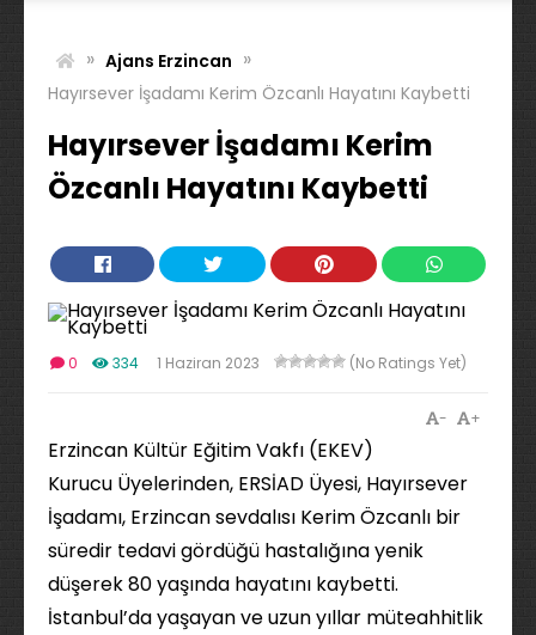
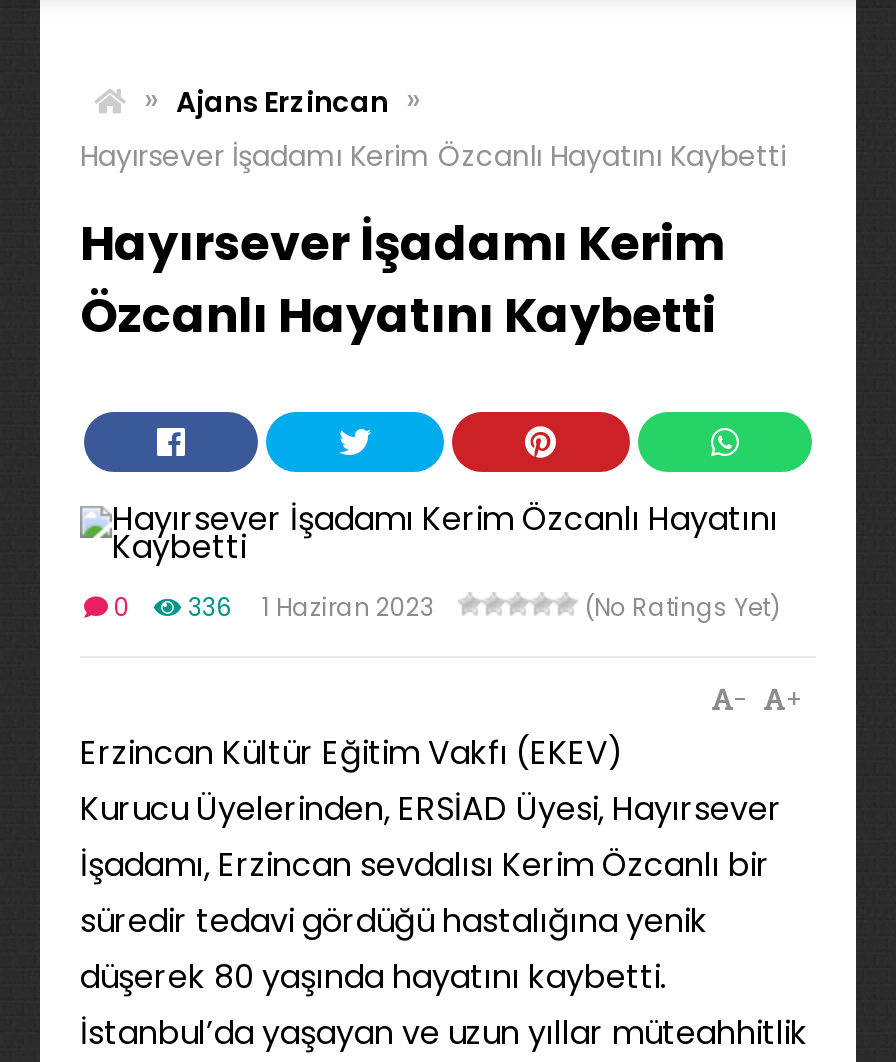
- 0 334 1 Haziran 2023
+ 0 336 1 Haziran 2023
